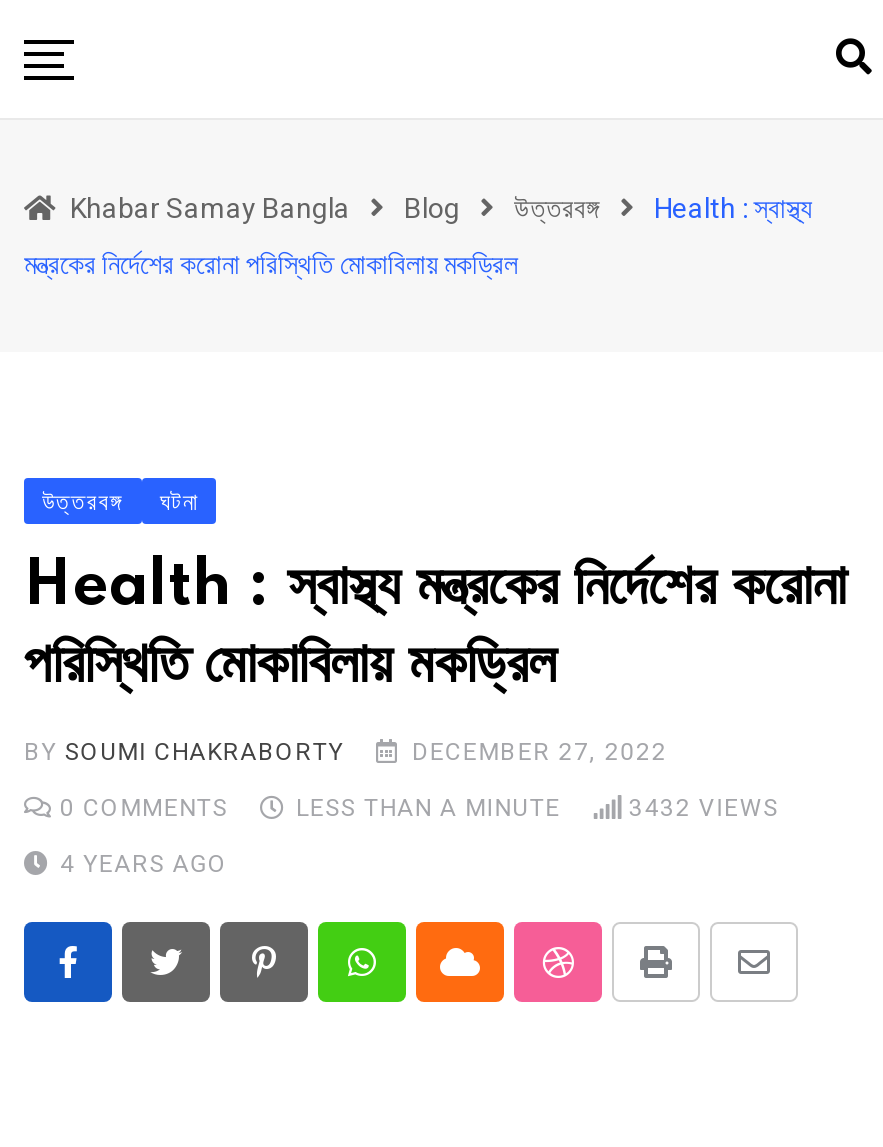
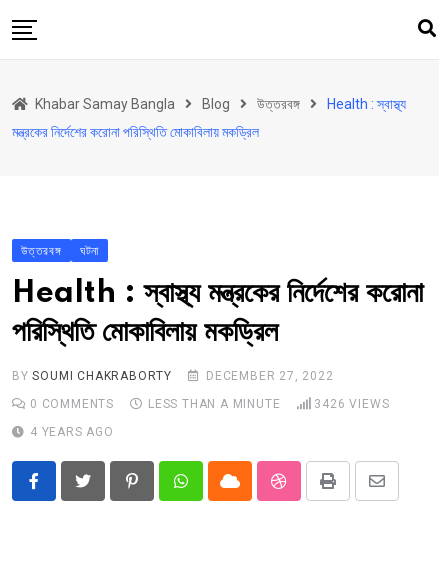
- 3432 VIEWS
+ 3426 VIEWS
